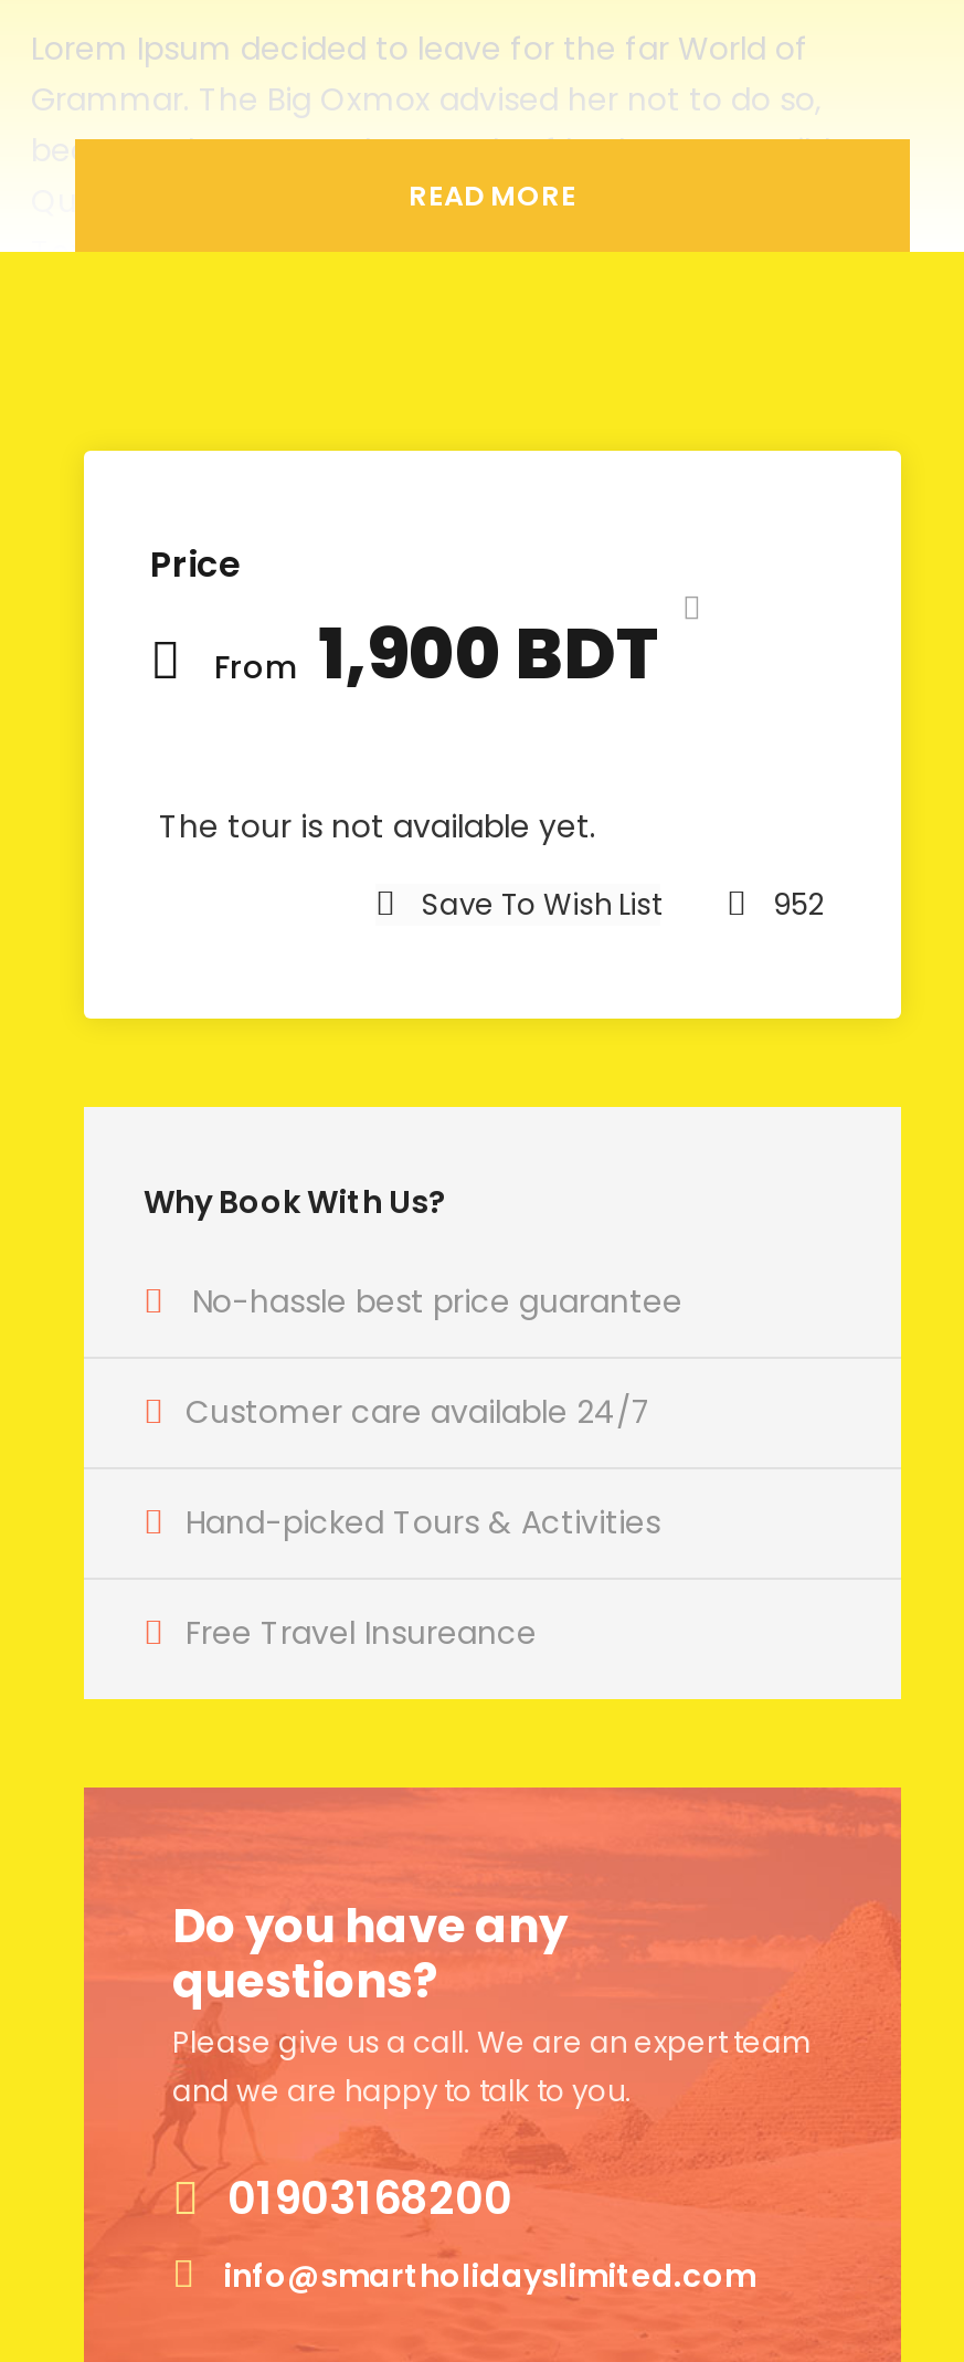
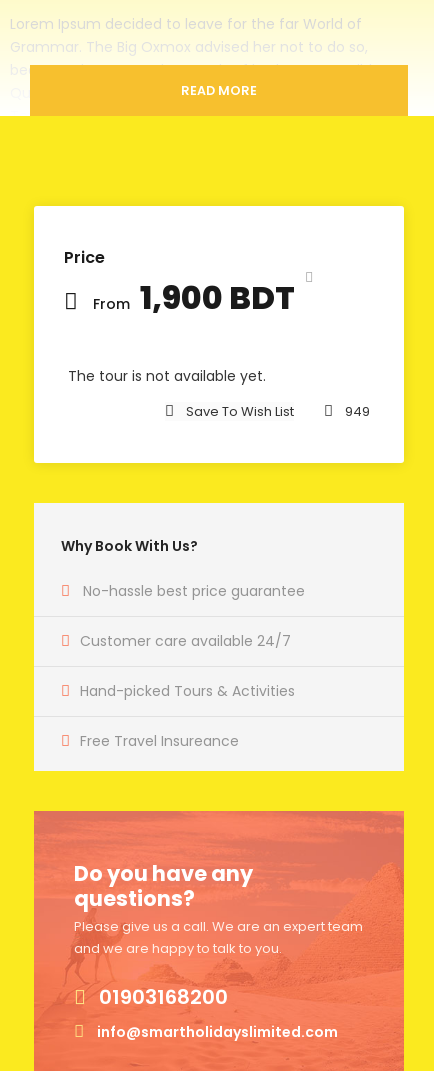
- 952
+ 949
